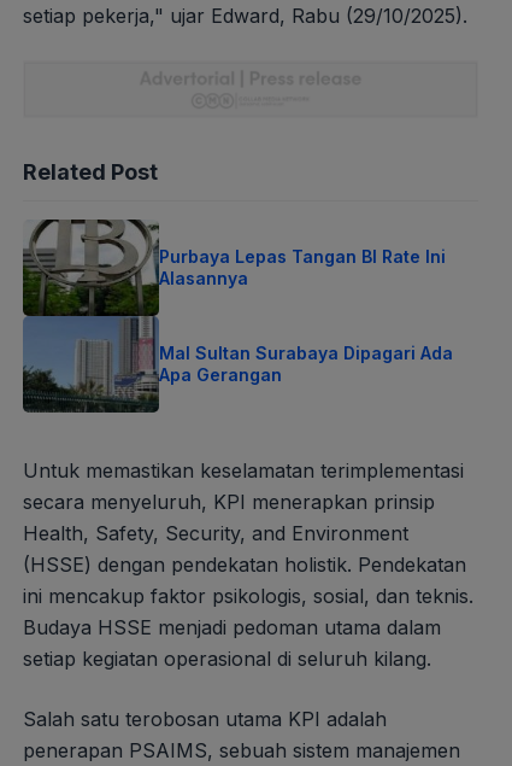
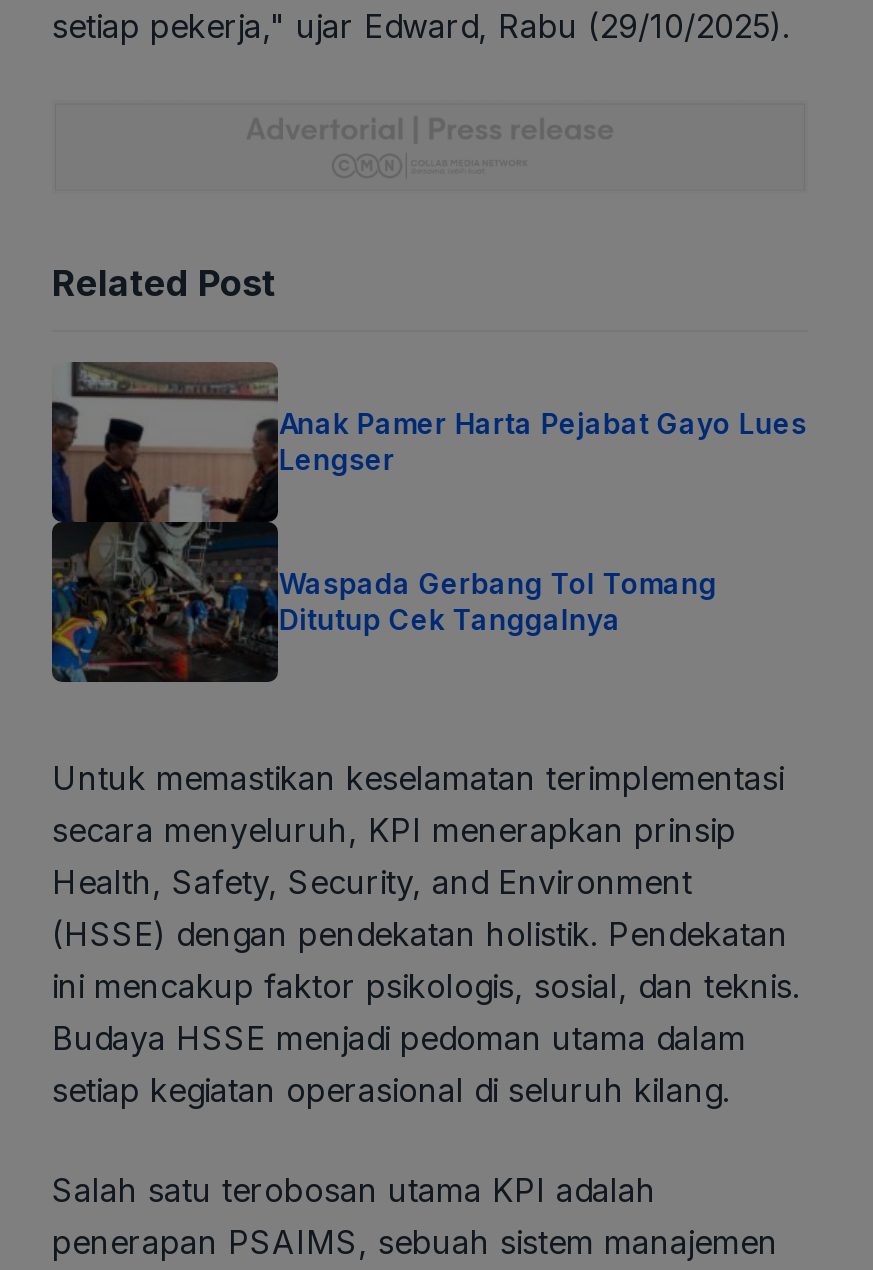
- [image]
- Purbaya Lepas Tangan BI Rate Ini
- Alasannya
+ [image]
+ Anak Pamer Harta Pejabat Gayo Lues
+ Lengser

- Mal Sultan Surabaya Dipagari Ada
- Apa Gerangan
+ Waspada Gerbang Tol Tomang
+ Ditutup Cek Tanggalnya
